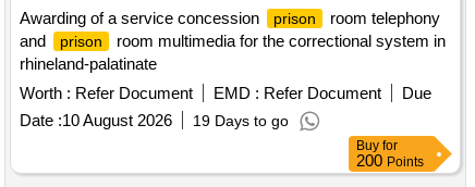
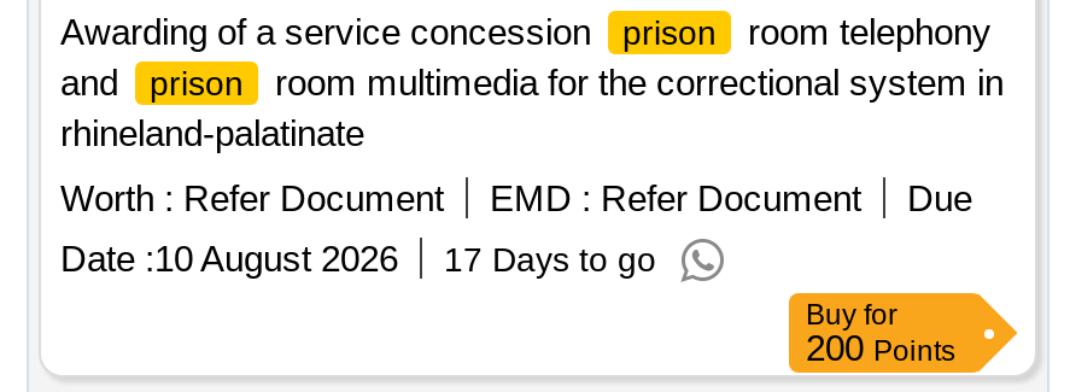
- Date : 10 August 2026 19 Days to go
+ Date : 10 August 2026 17 Days to go
